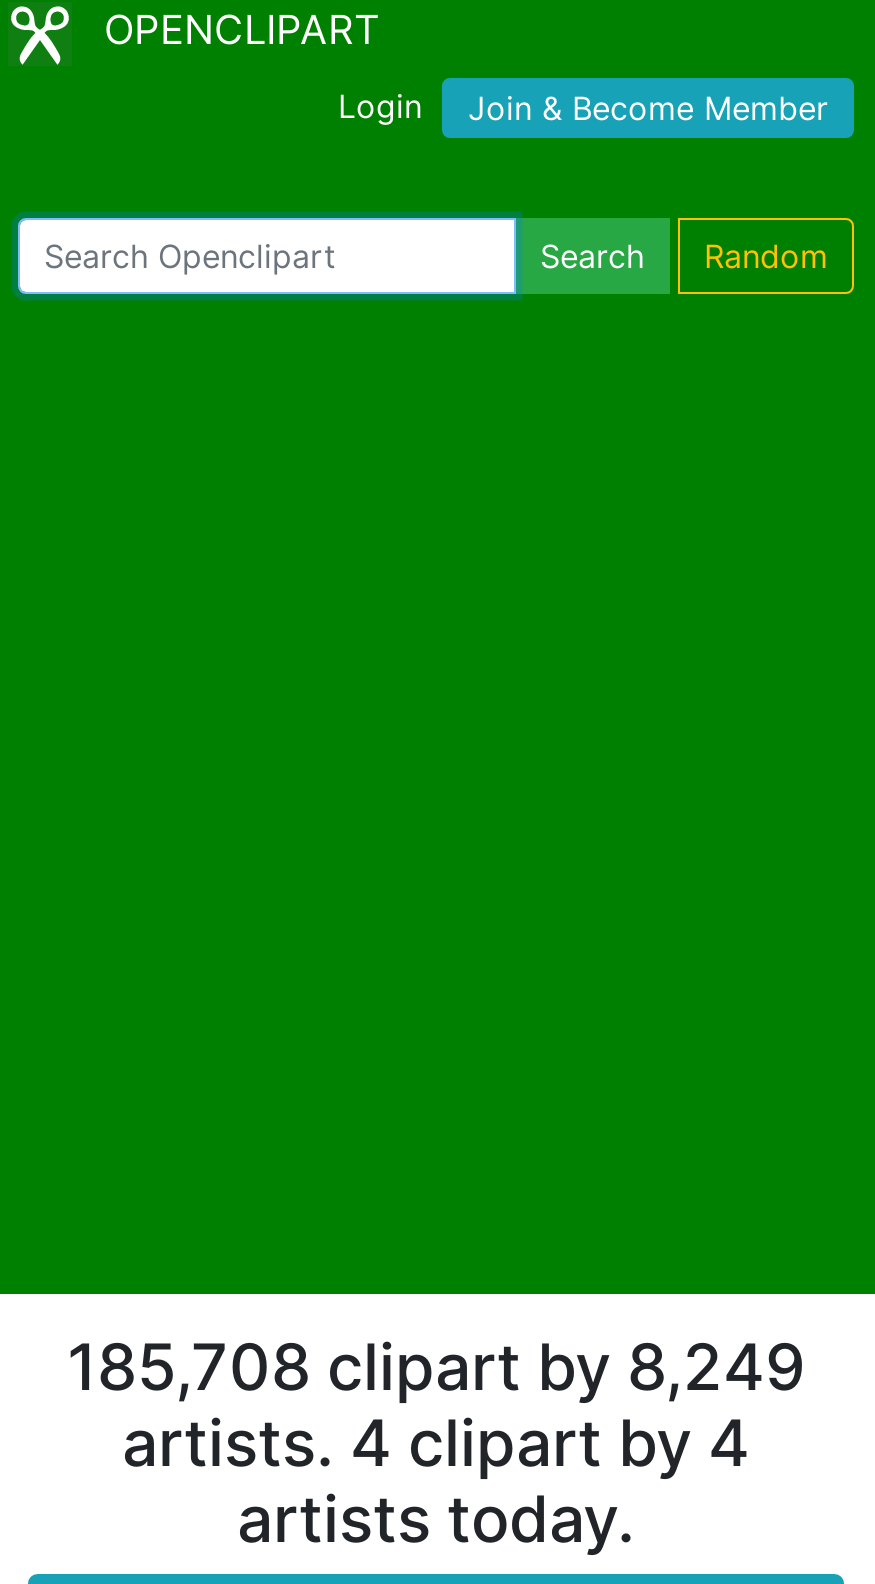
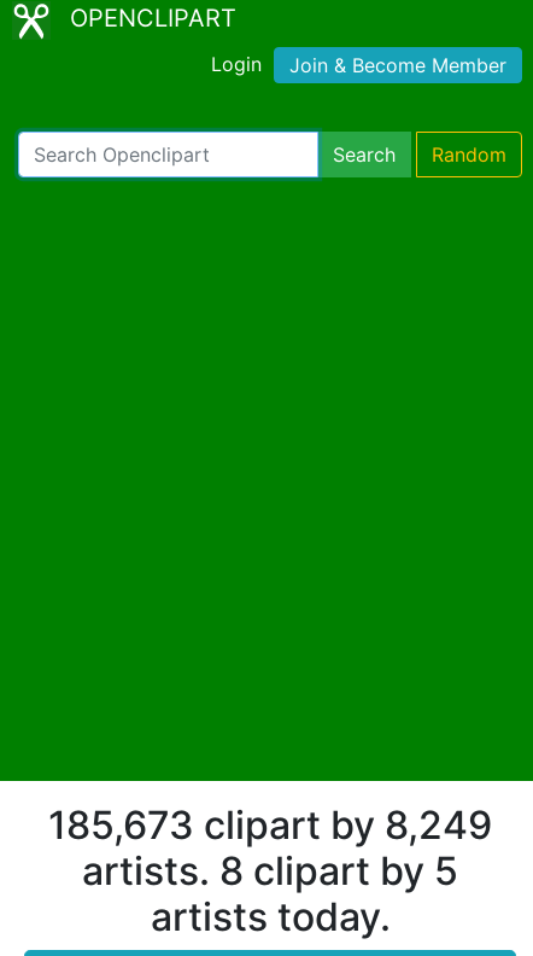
- 185,708 clipart by 8,249
+ 185,673 clipart by 8,249

- artists. 4 clipart by 4
+ artists. 8 clipart by 5
